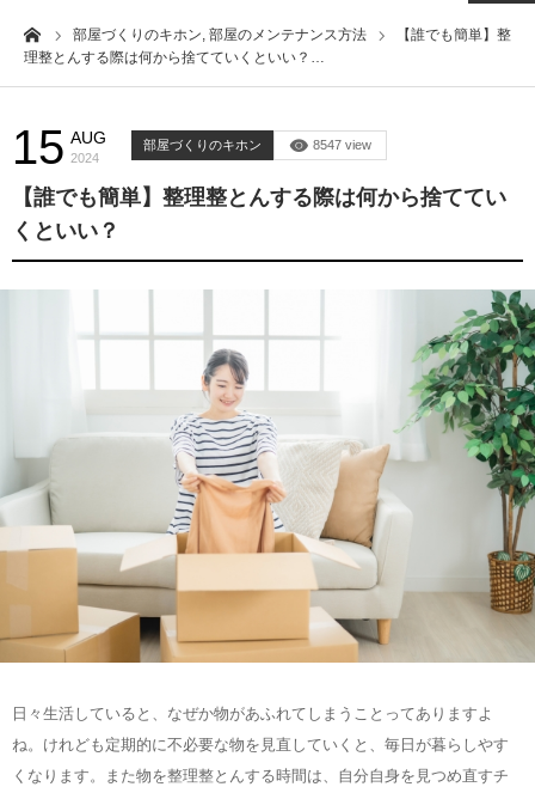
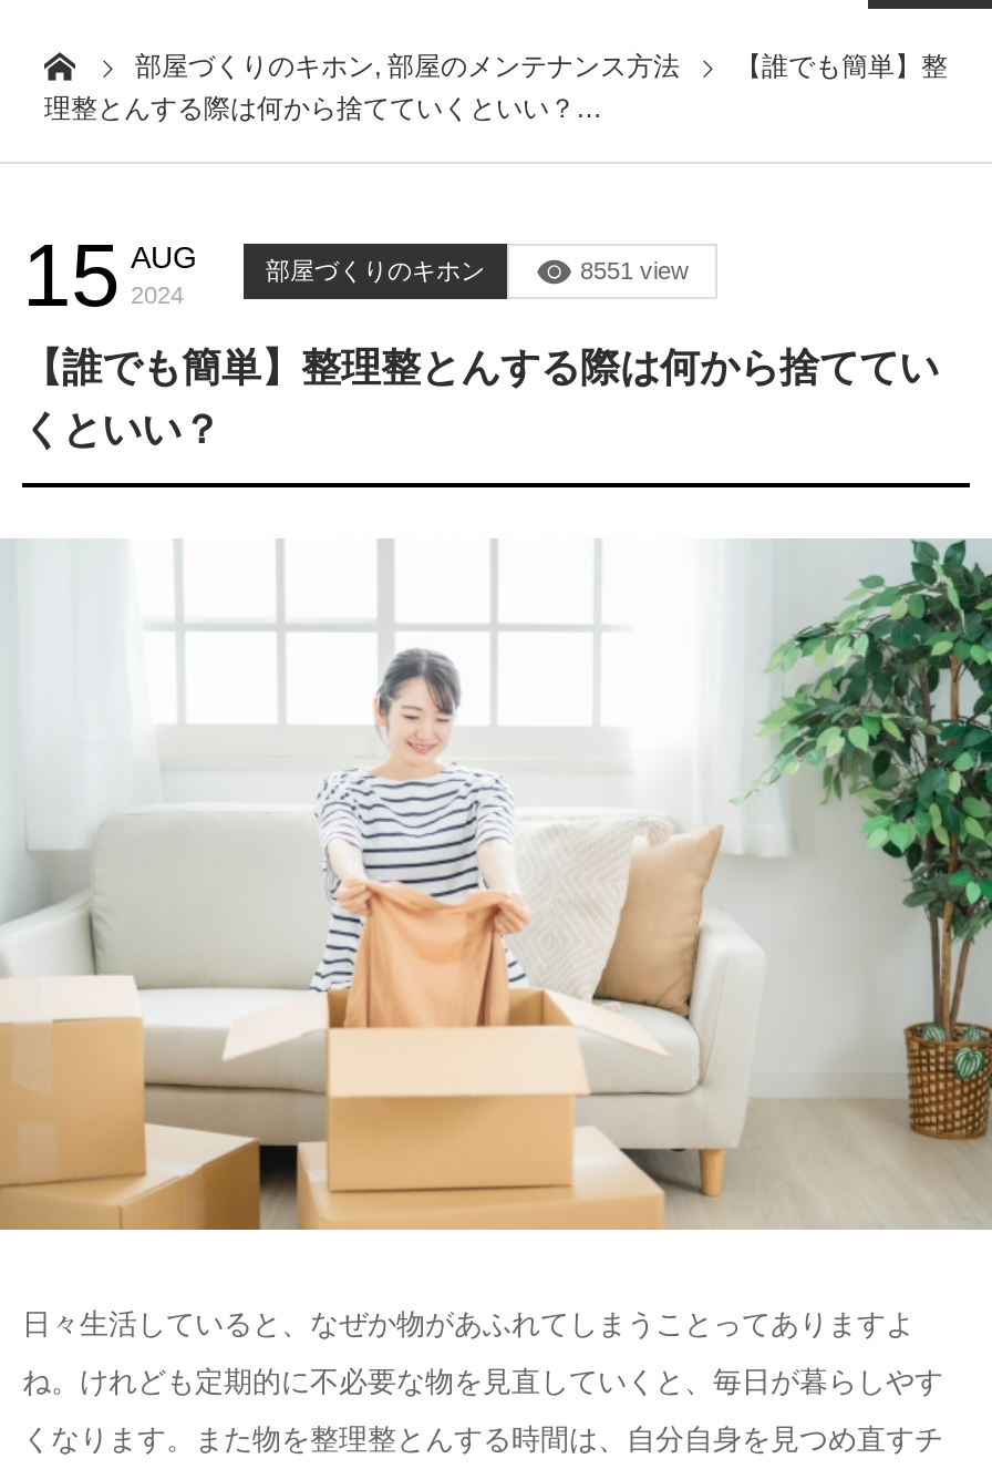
- 8547 view
+ 8551 view
